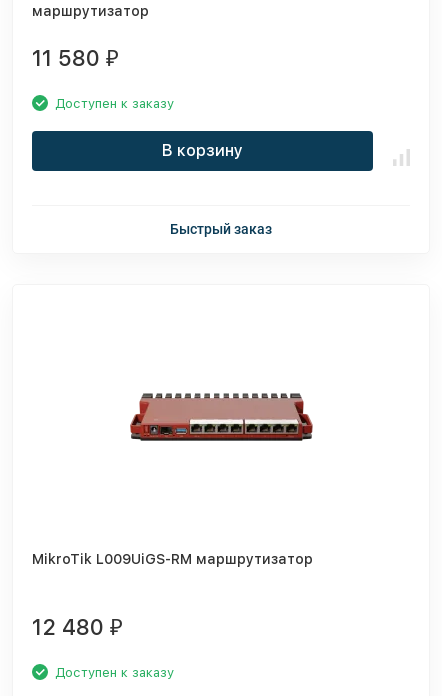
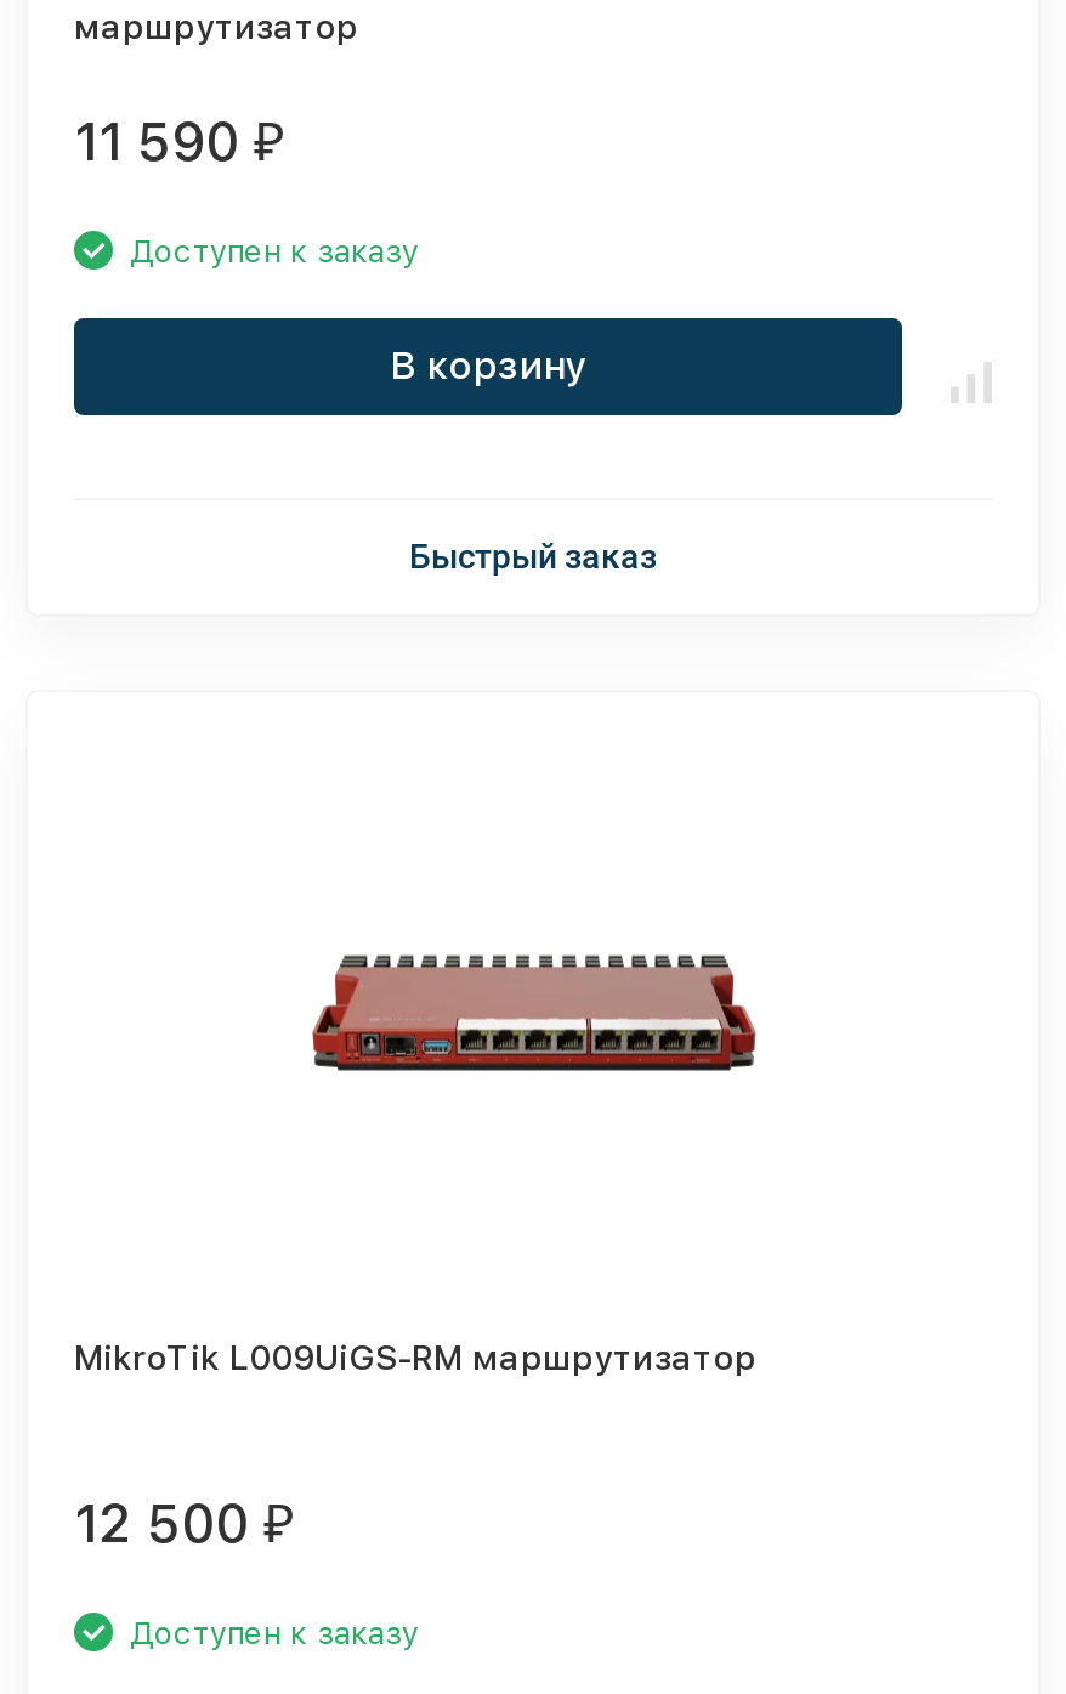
- 11 580 ₽
+ 11 590 ₽

- 12 480 ₽
+ 12 500 ₽
